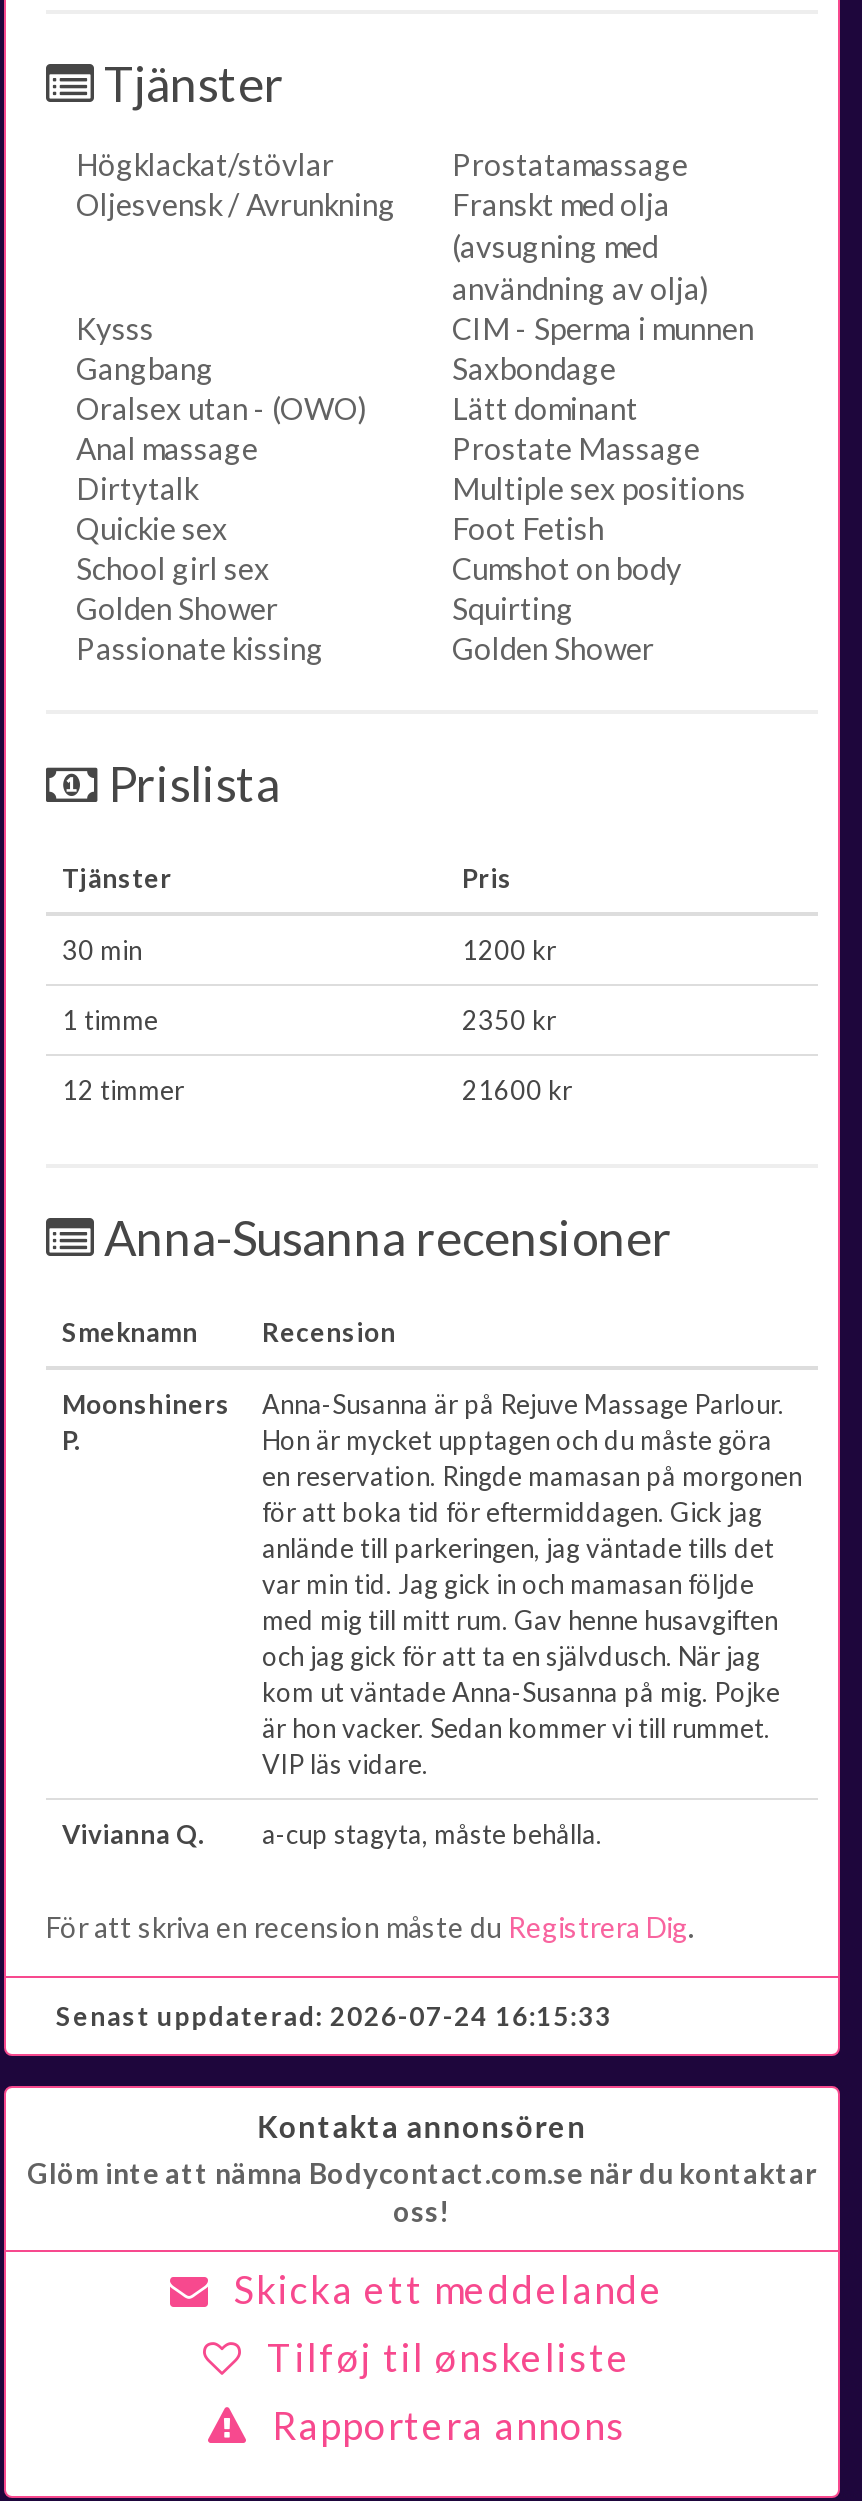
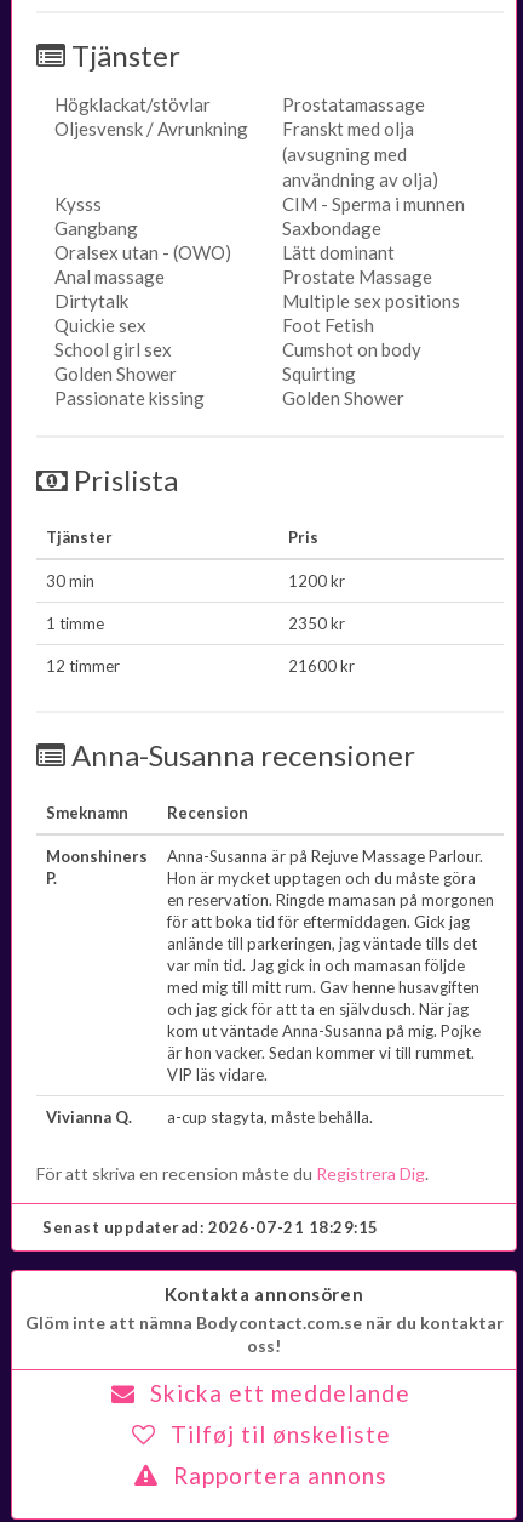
- Senast uppdaterad: 2026-07-24 16:15:33
+ Senast uppdaterad: 2026-07-21 18:29:15
